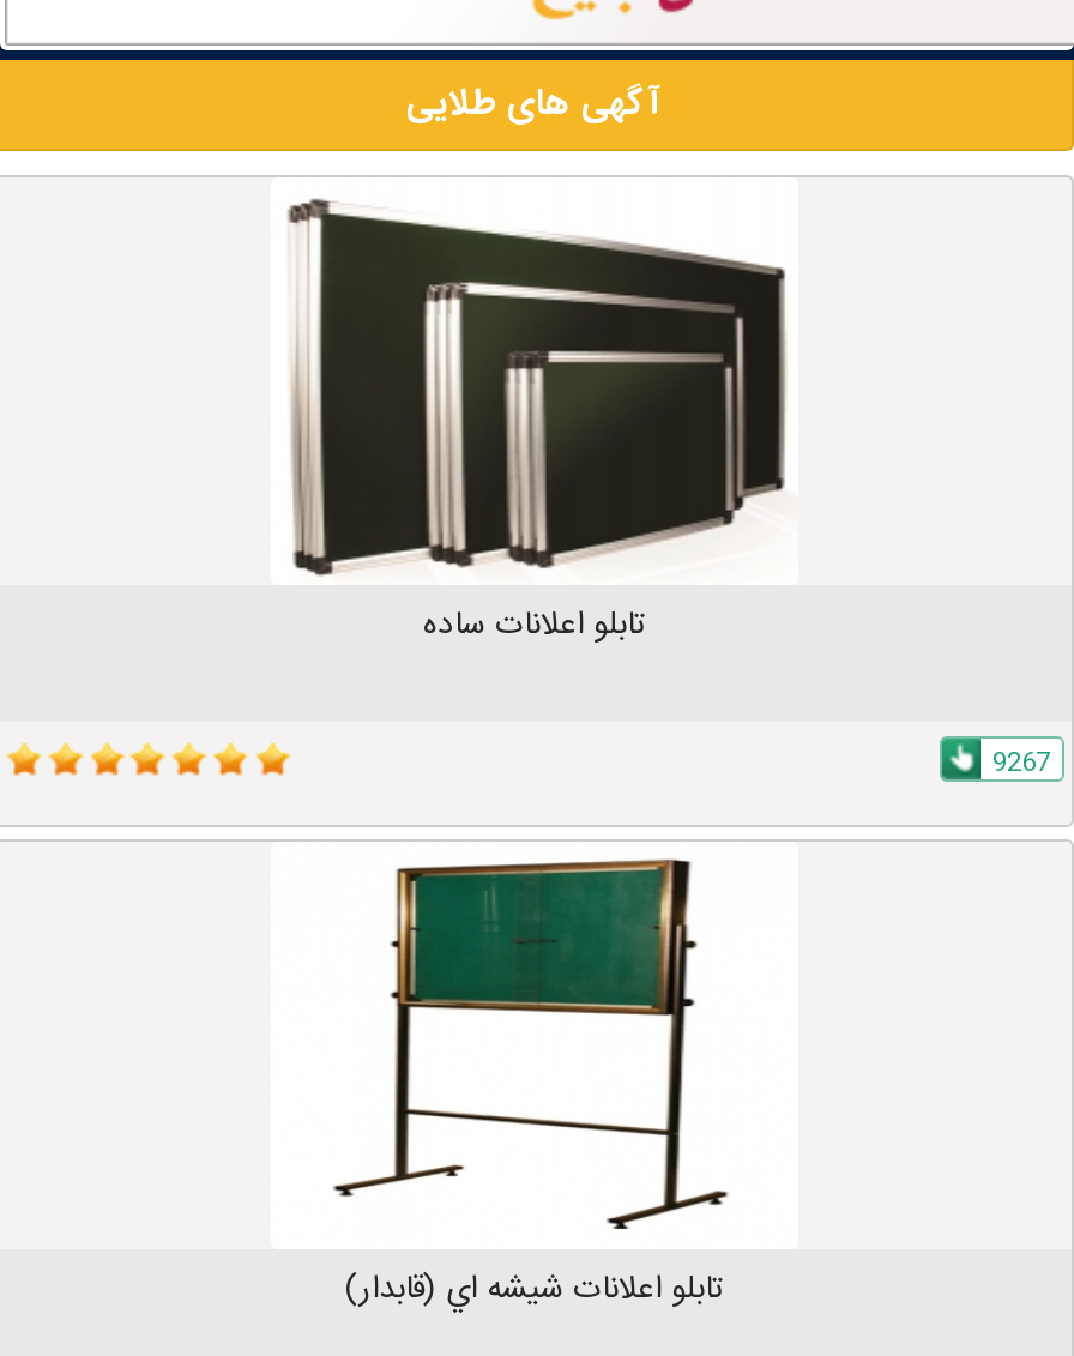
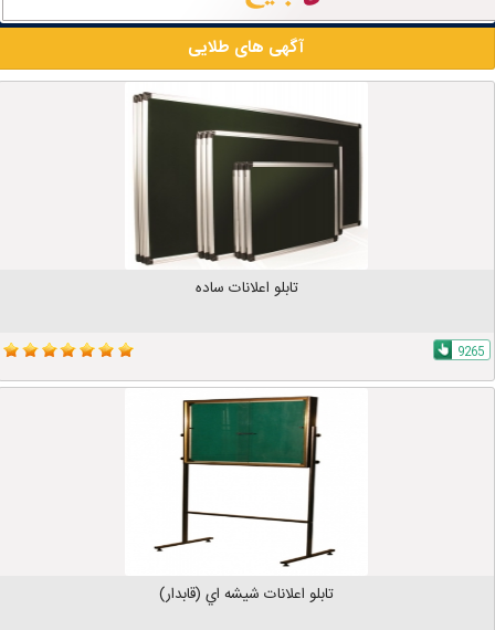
- 9267
+ 9265
